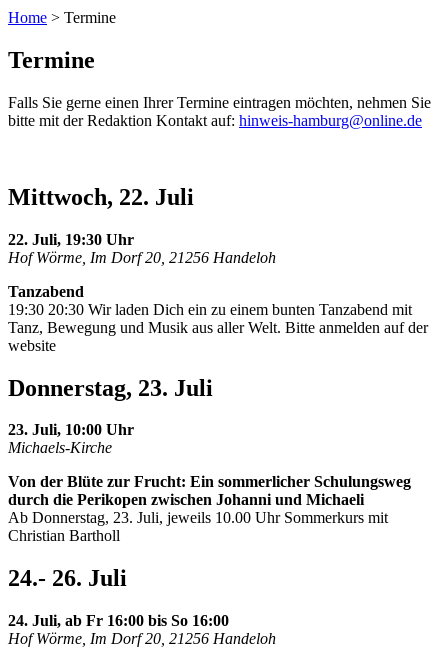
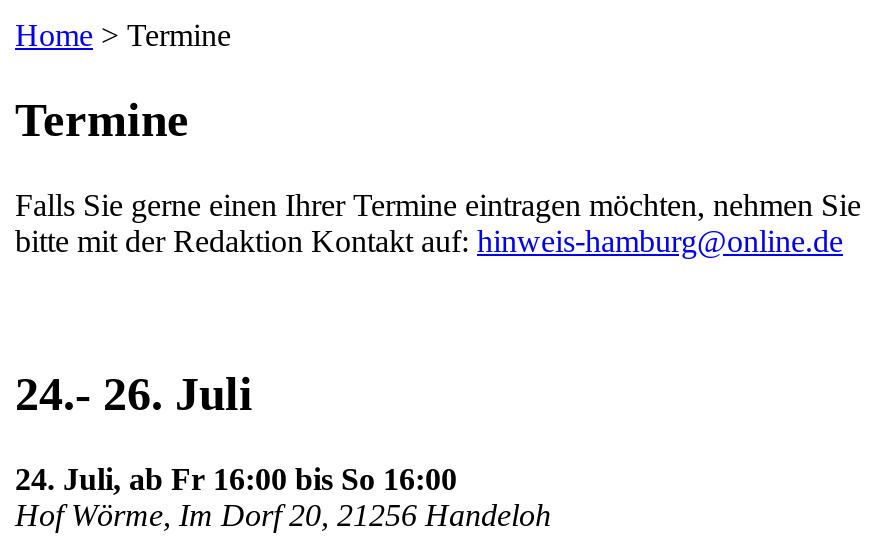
- Mittwoch, 22. Juli
- 22. Juli, 19:30 Uhr
- Hof Wörme, Im Dorf 20, 21256 Handeloh
- Tanzabend
- 19:30 20:30 Wir laden Dich ein zu einem bunten Tanzabend mit
- Tanz, Bewegung und Musik aus aller Welt. Bitte anmelden auf der
- website
- Donnerstag, 23. Juli
- 23. Juli, 10:00 Uhr
- Michaels-Kirche
- Von der Blüte zur Frucht: Ein sommerlicher Schulungsweg
- durch die Perikopen zwischen Johanni und Michaeli
- Ab Donnerstag, 23. Juli, jeweils 10.00 Uhr Sommerkurs mit
- Christian Bartholl
